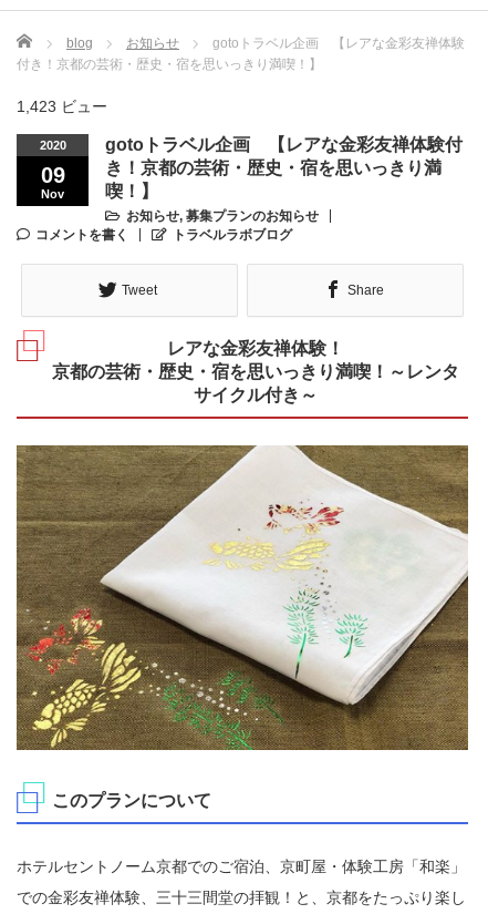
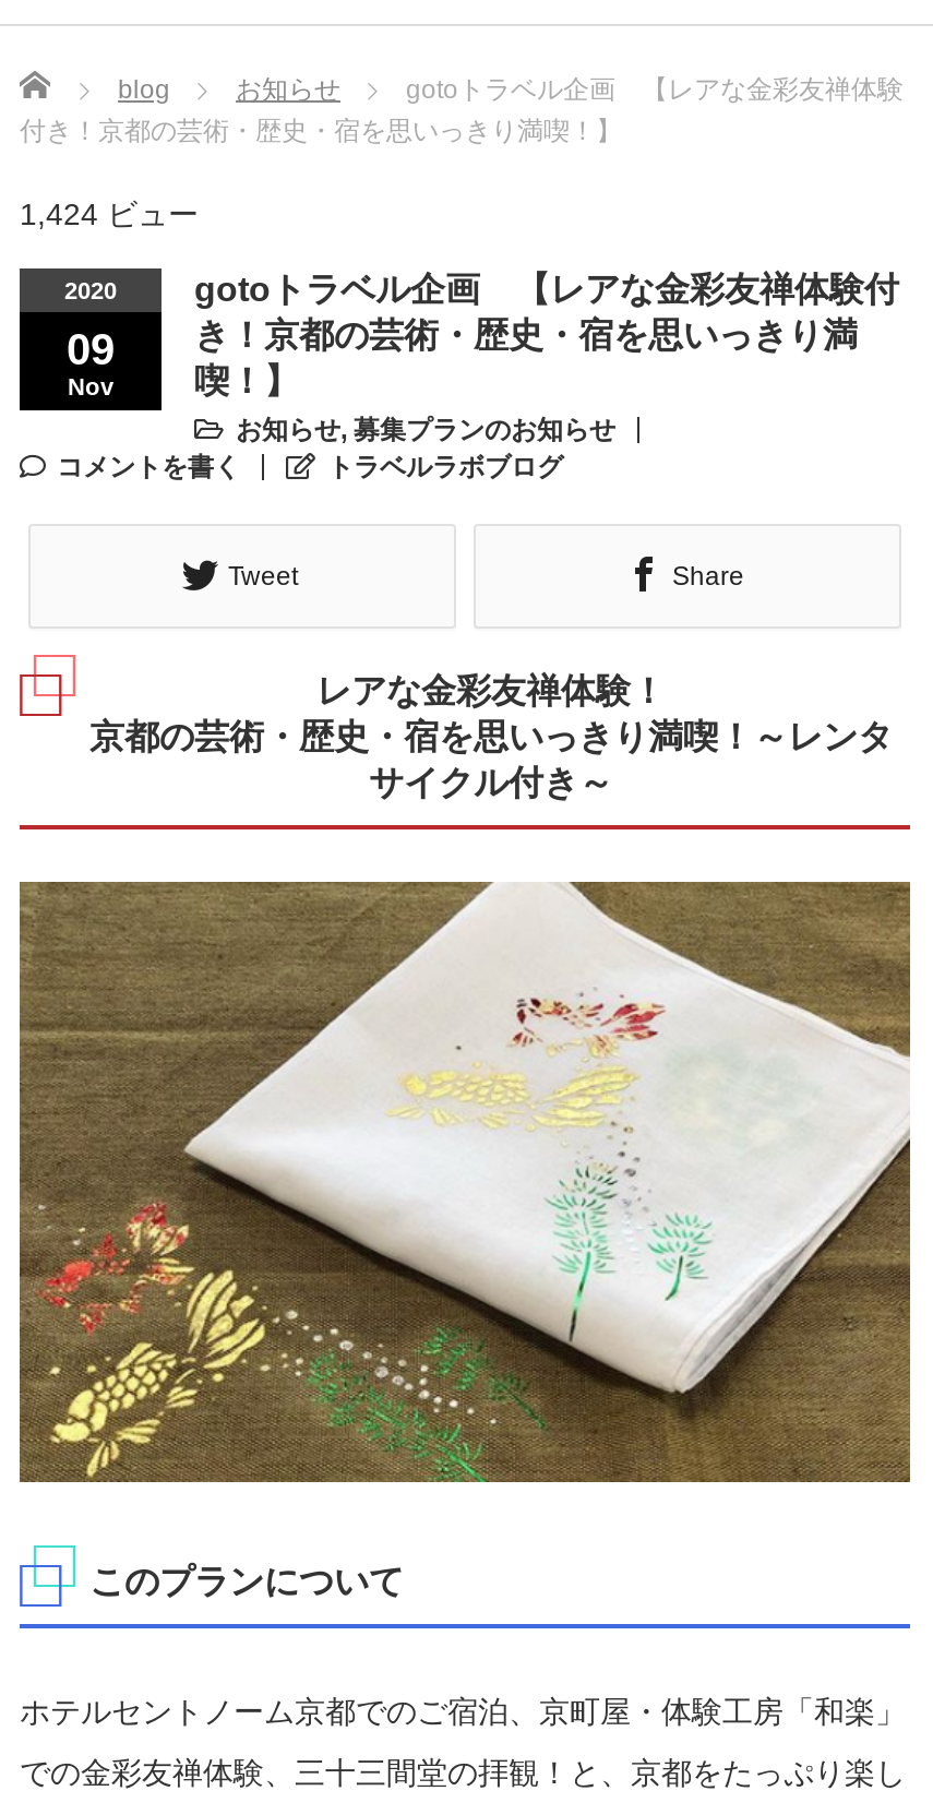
- 1,423 ビュー
+ 1,424 ビュー
